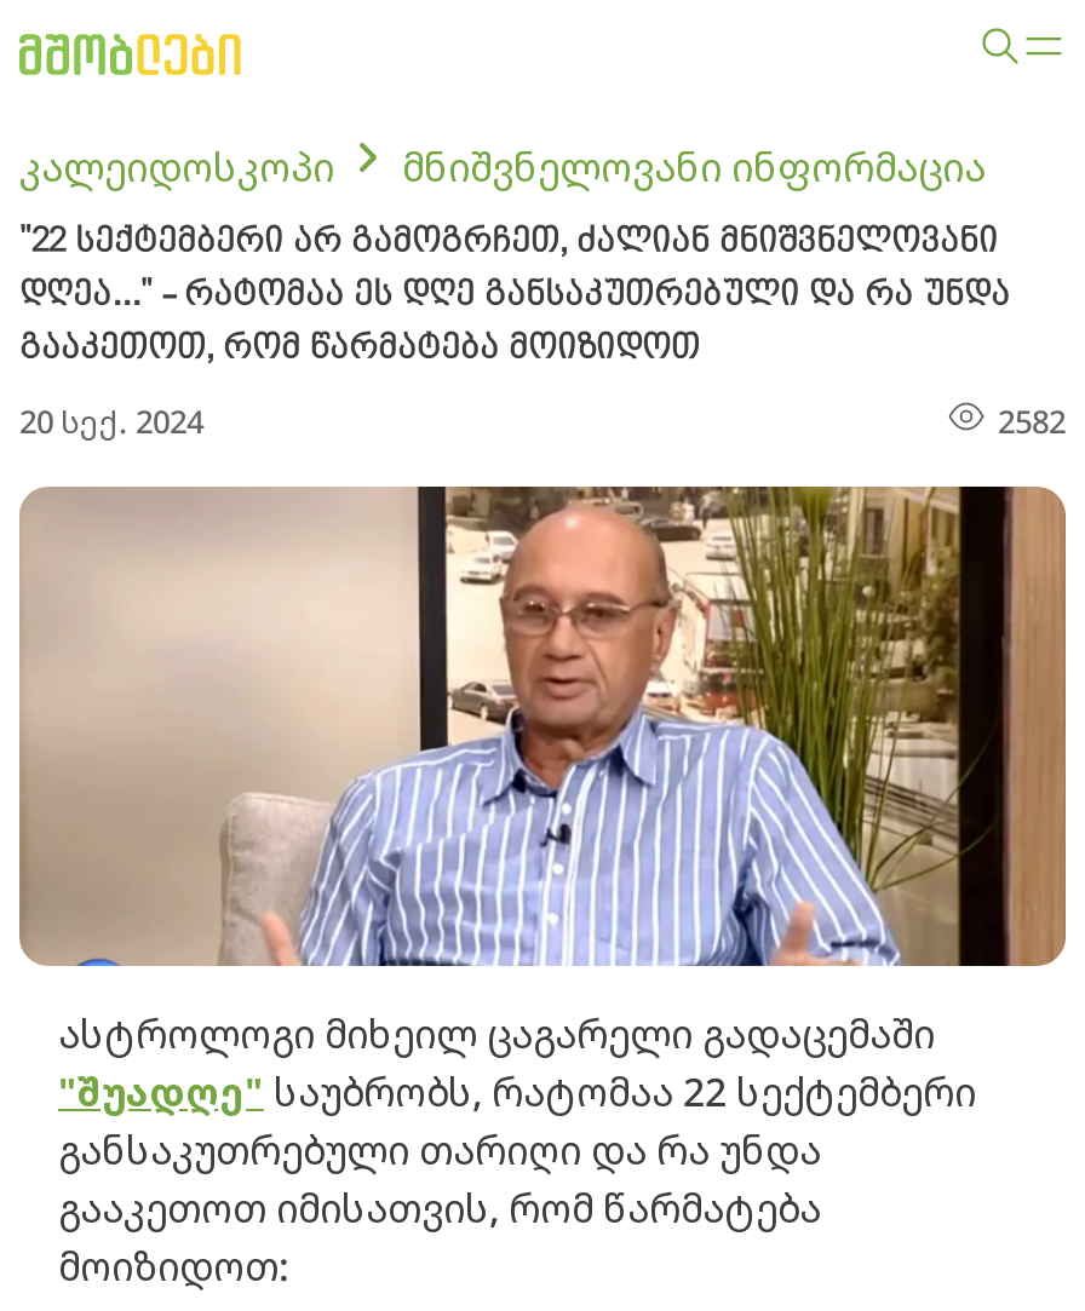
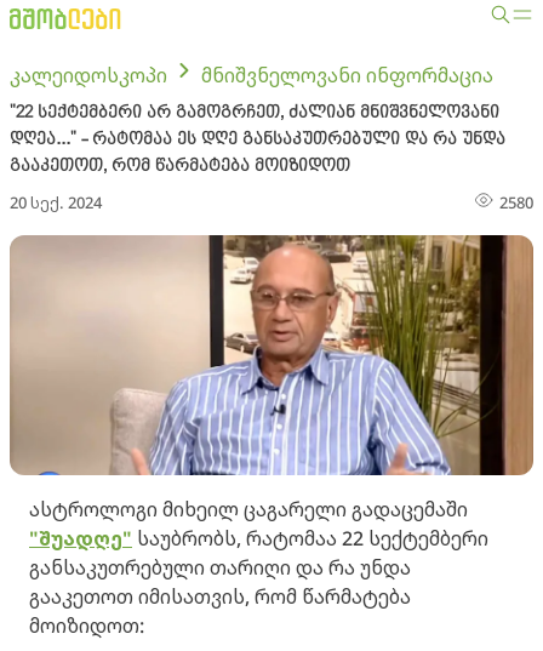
- 2582
+ 2580
